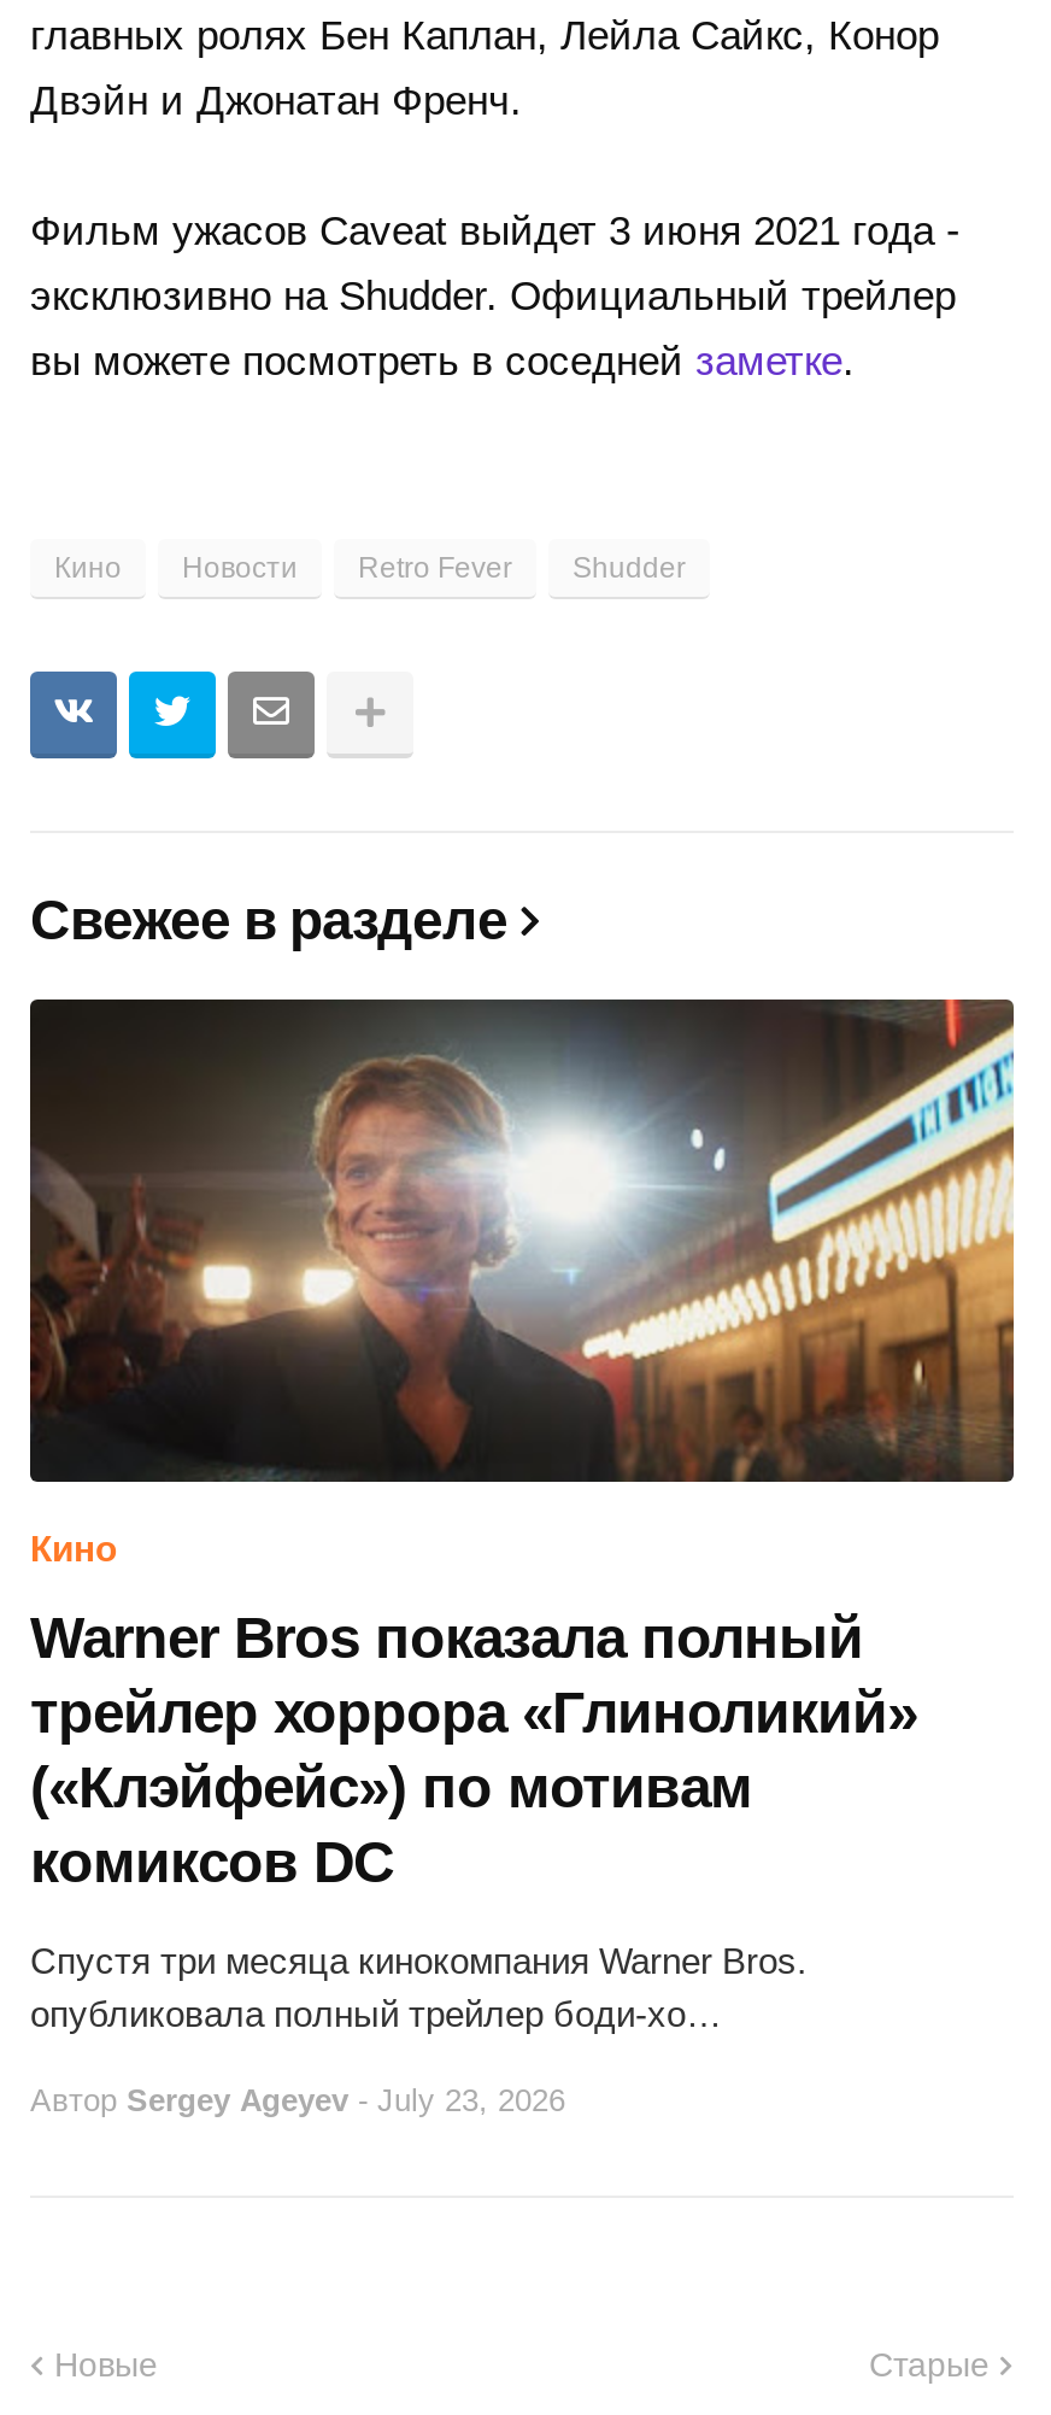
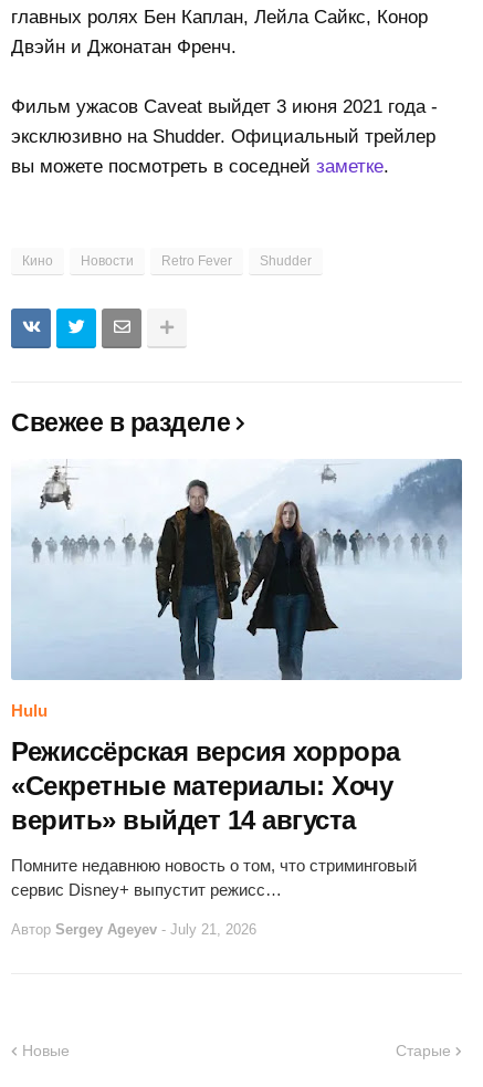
- [image]
- Кино
+ [image]
+ Hulu

- Warner Bros показала полный
- трейлер хоррора «Глиноликий»
- («Клэйфейс») по мотивам
- комиксов DC
+ Режиссёрская версия хоррора
+ «Секретные материалы: Хочу
+ верить» выйдет 14 августа

- Спустя три месяца кинокомпания Warner Bros.
- опубликовала полный трейлер боди-хо…
+ Помните недавнюю новость о том, что стриминговый
+ сервис Disney+ выпустит режисс…

- Автор Sergey Ageyev - July 23, 2026
+ Автор Sergey Ageyev - July 21, 2026
